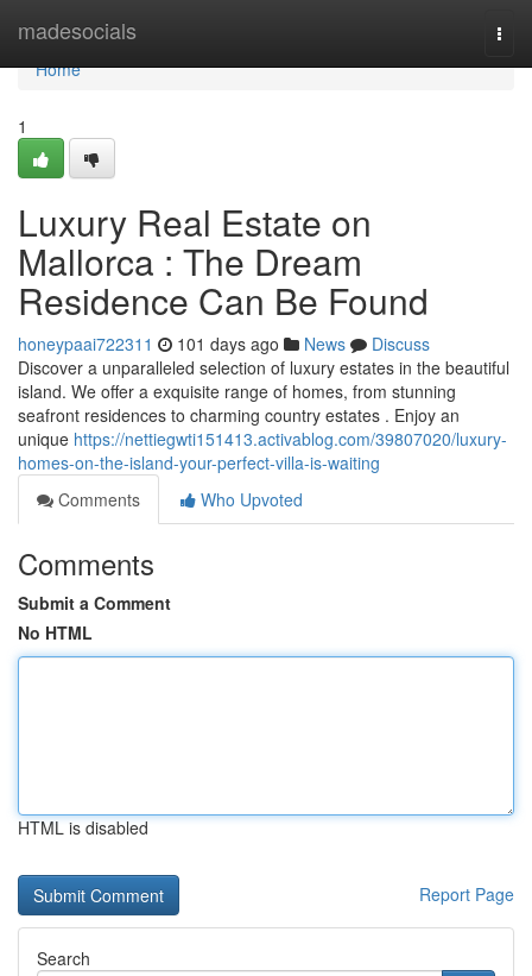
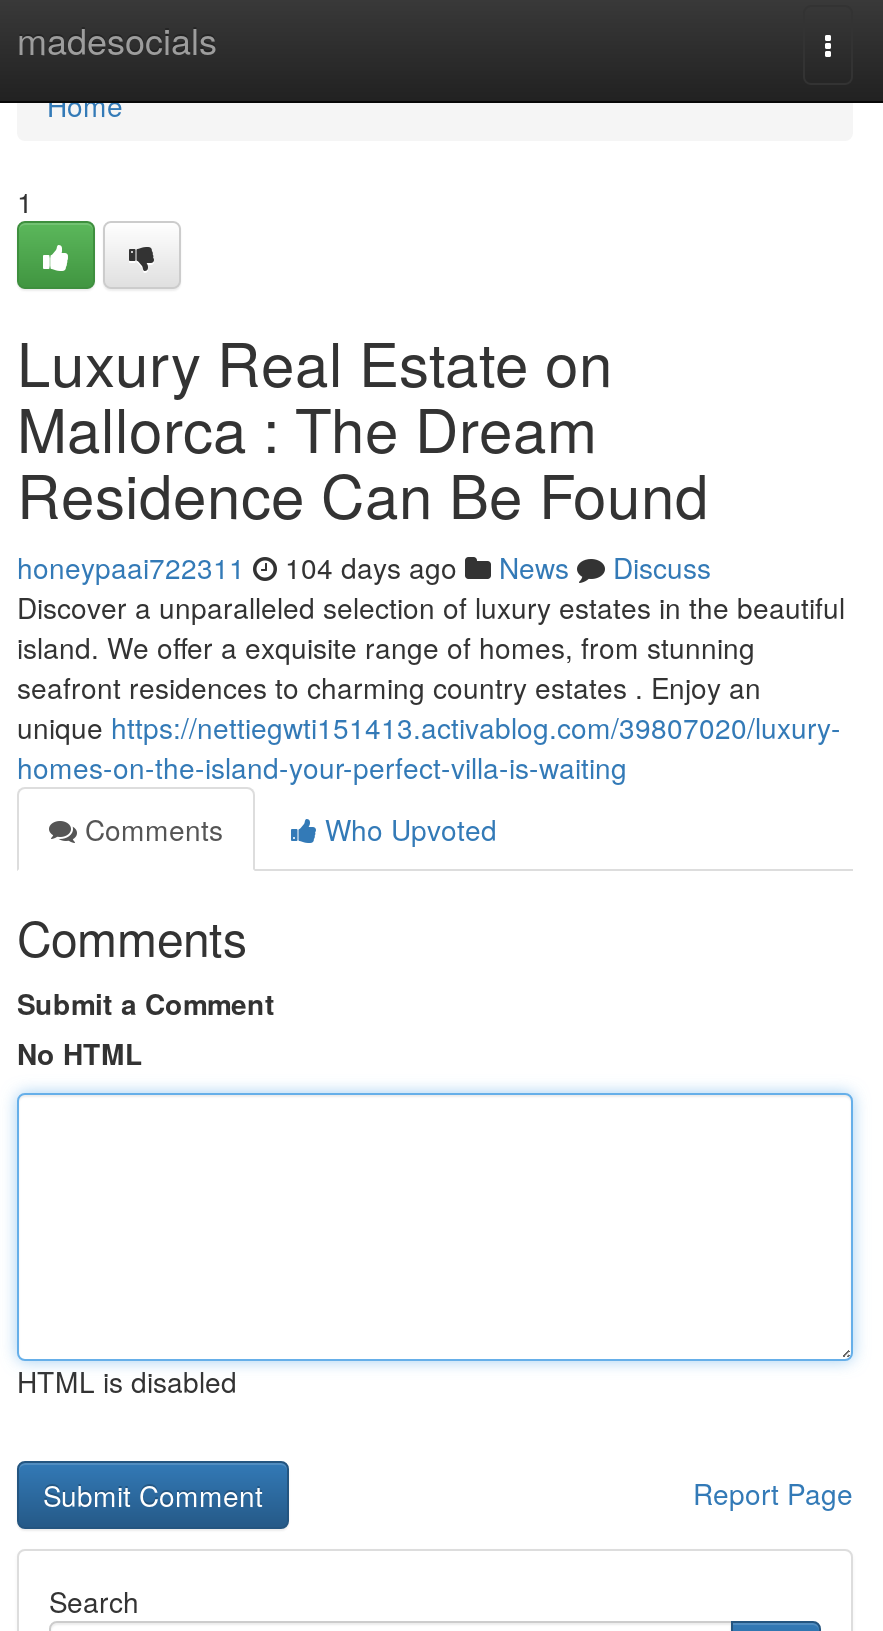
- honeypaai722311 101 days ago News Discuss
+ honeypaai722311 104 days ago News Discuss
